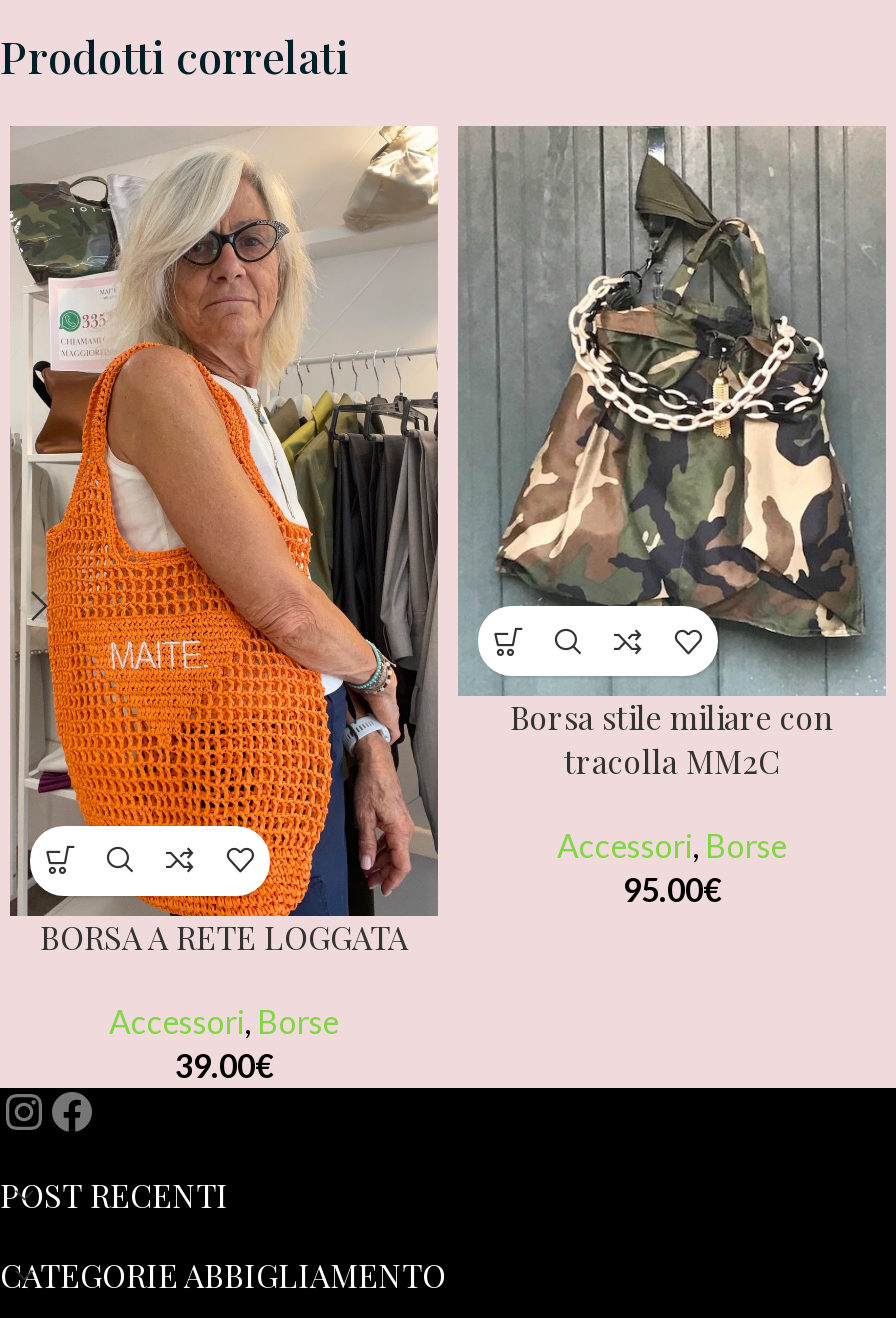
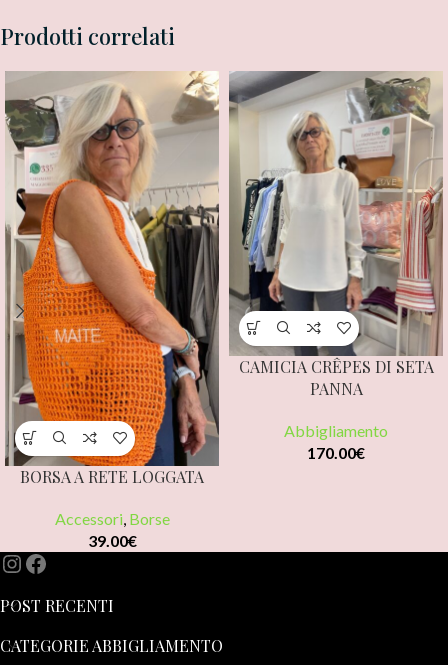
- [image]
- Borsa stile miliare con
- tracolla MM2C
+ [image]
+ CAMICIA CRÊPES DI SETA
+ PANNA

- Accessori, Borse
- 95.00€
+ Abbigliamento
+ 170.00€
